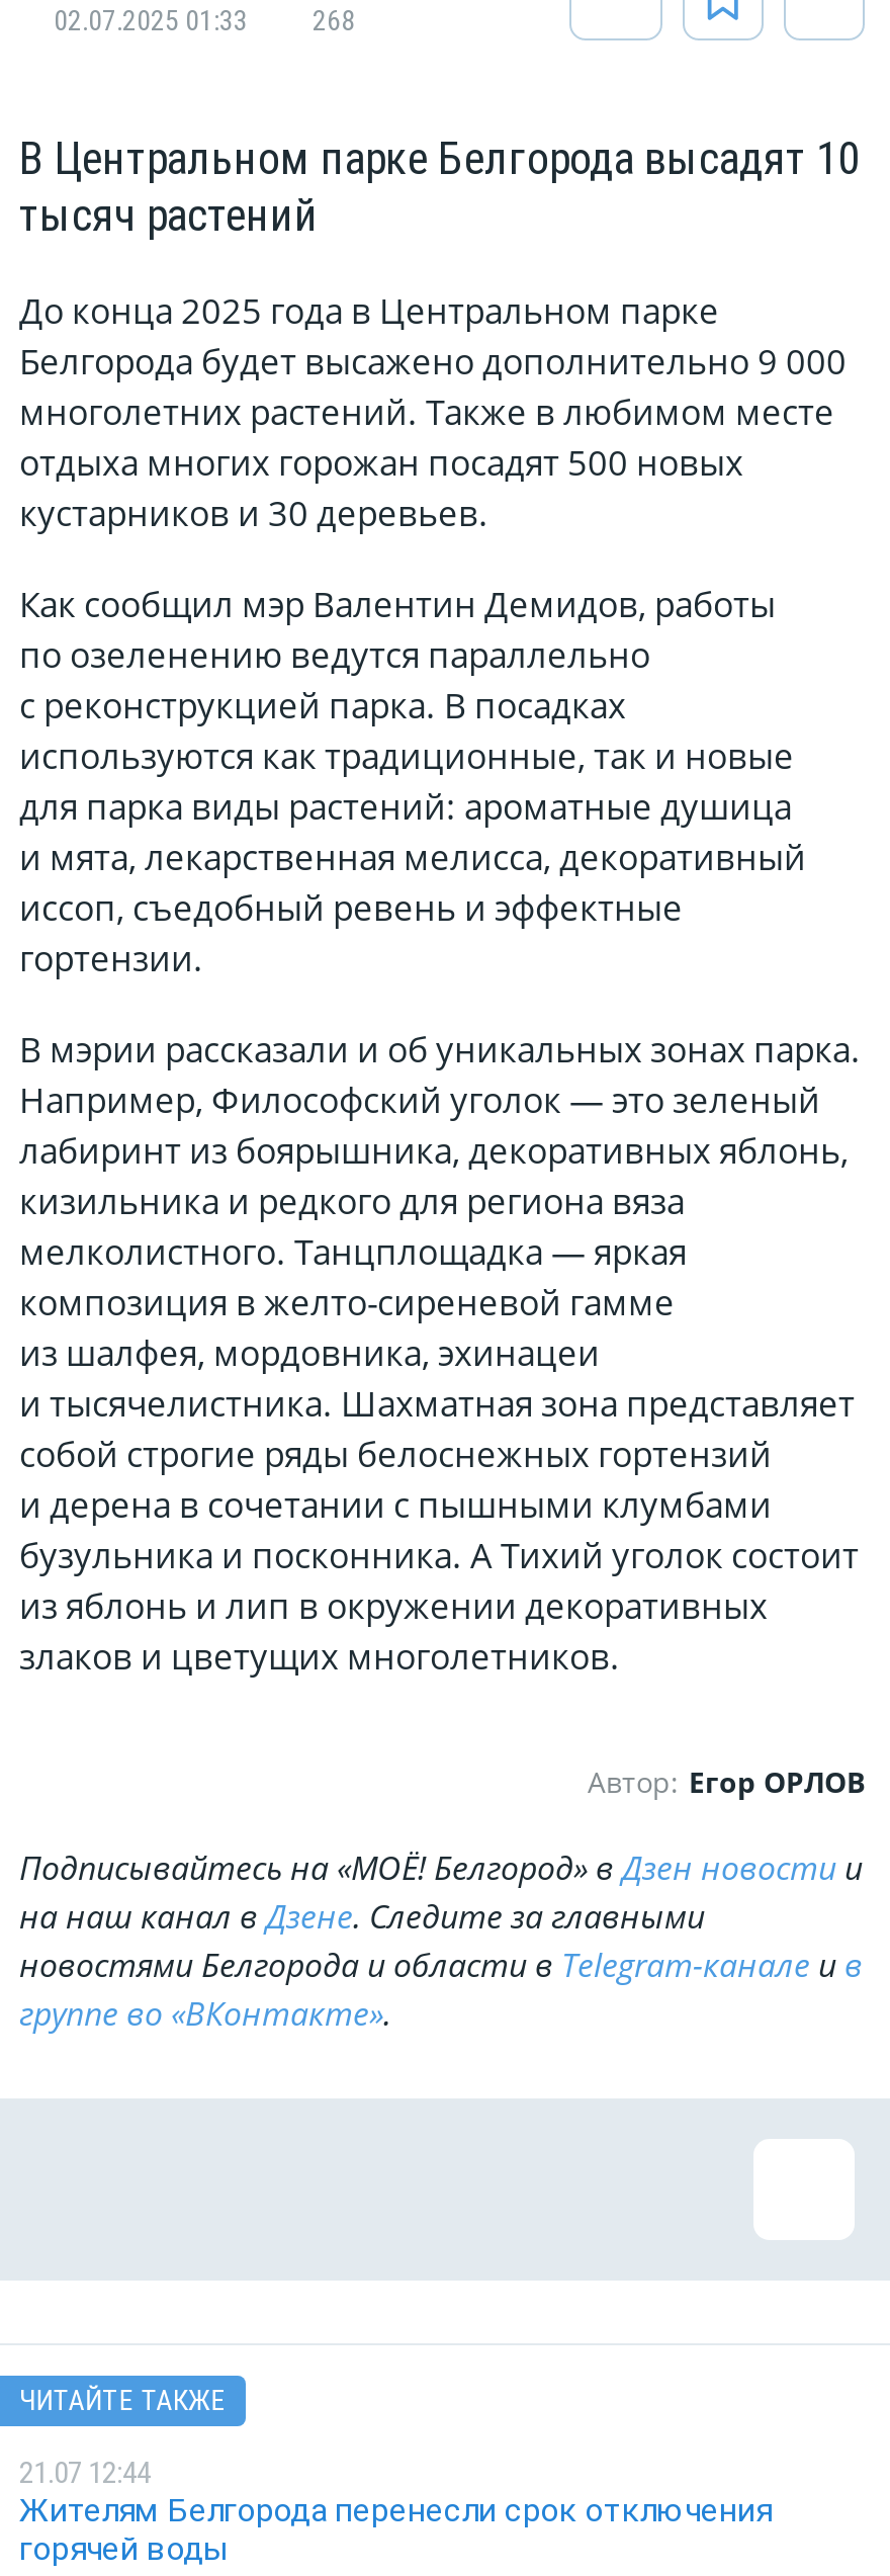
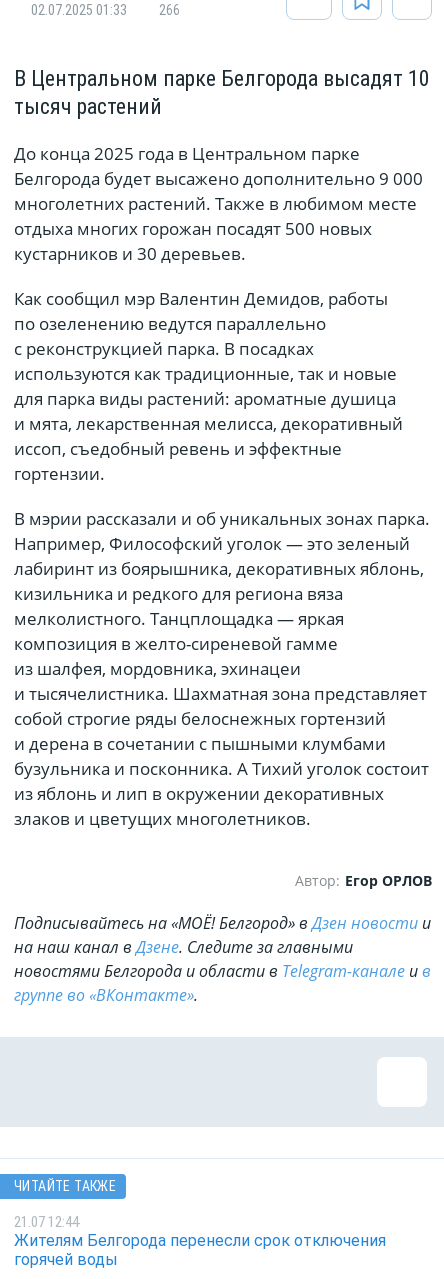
- 268
+ 266
